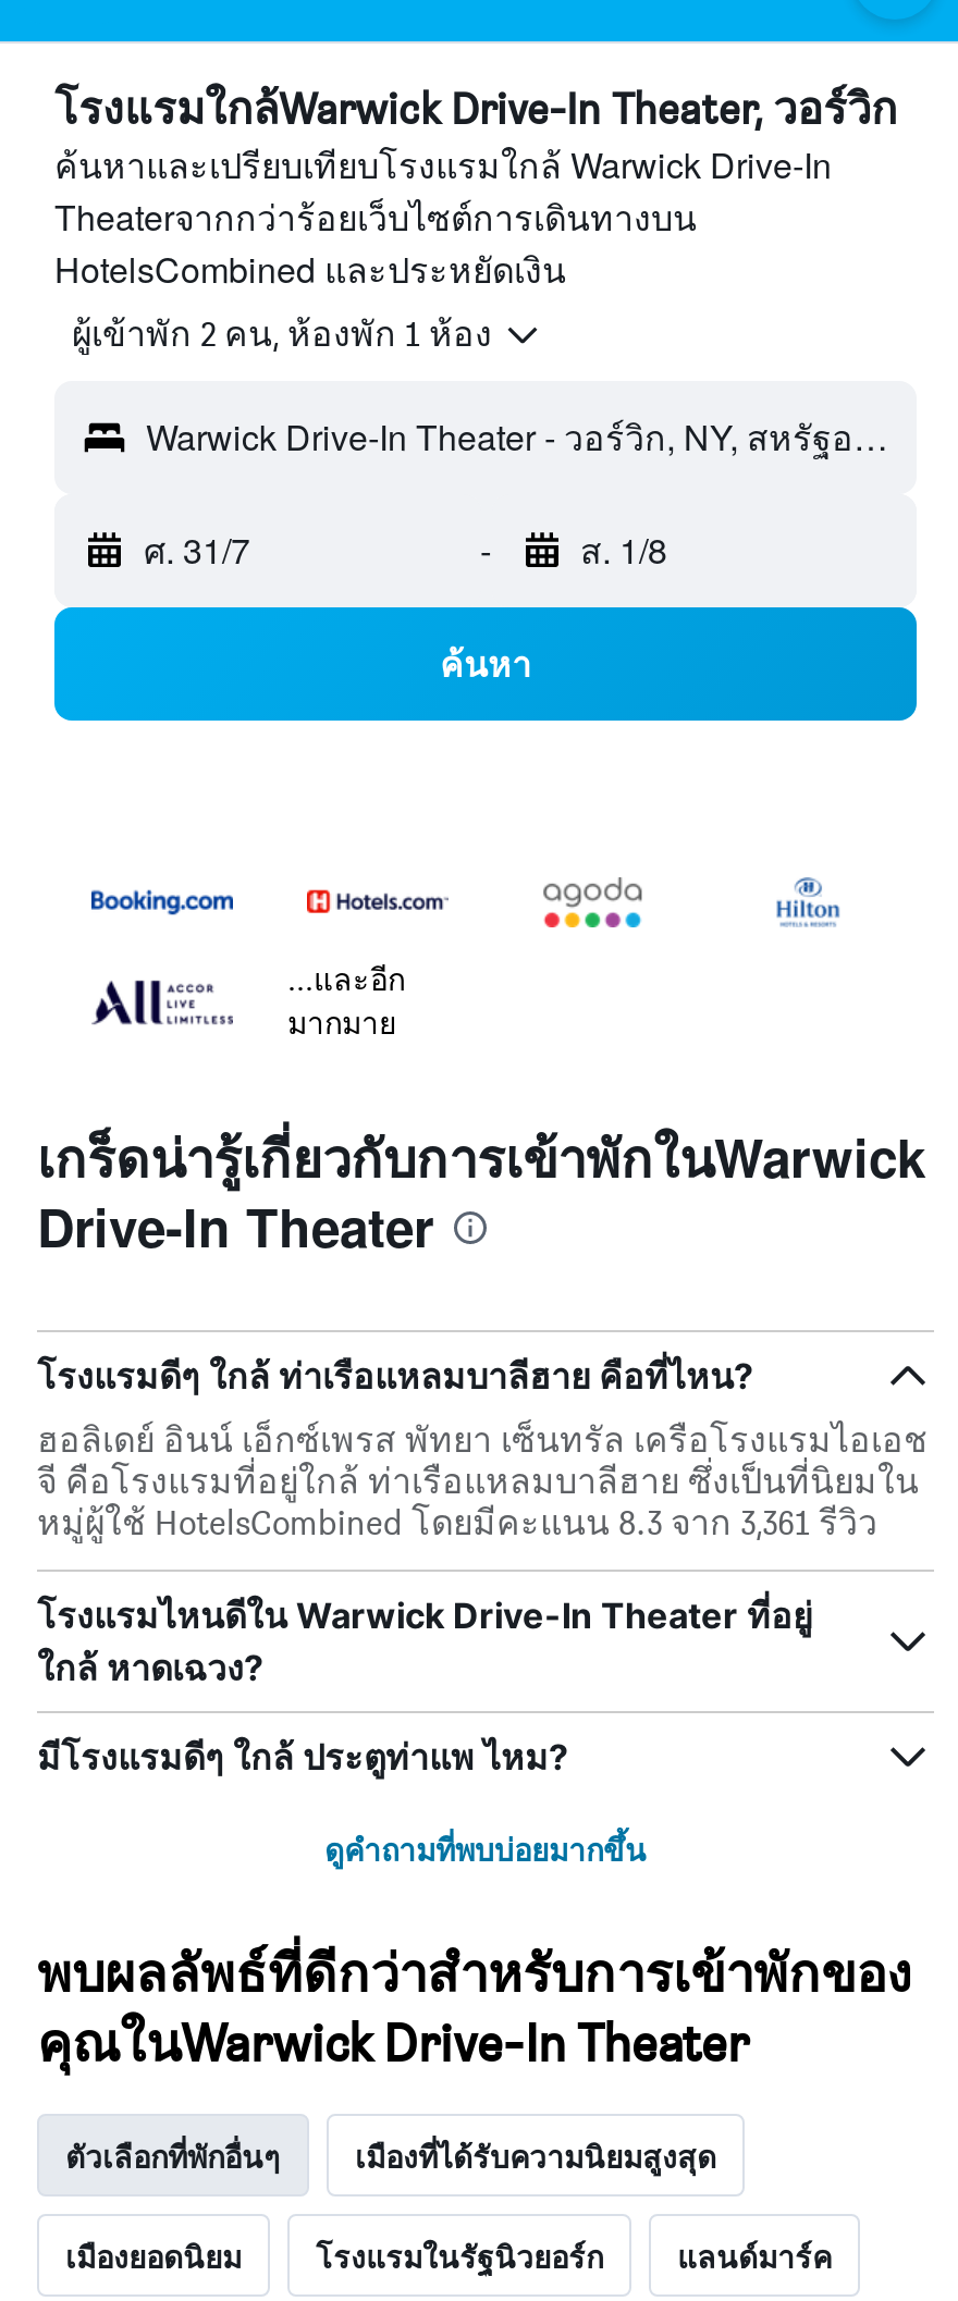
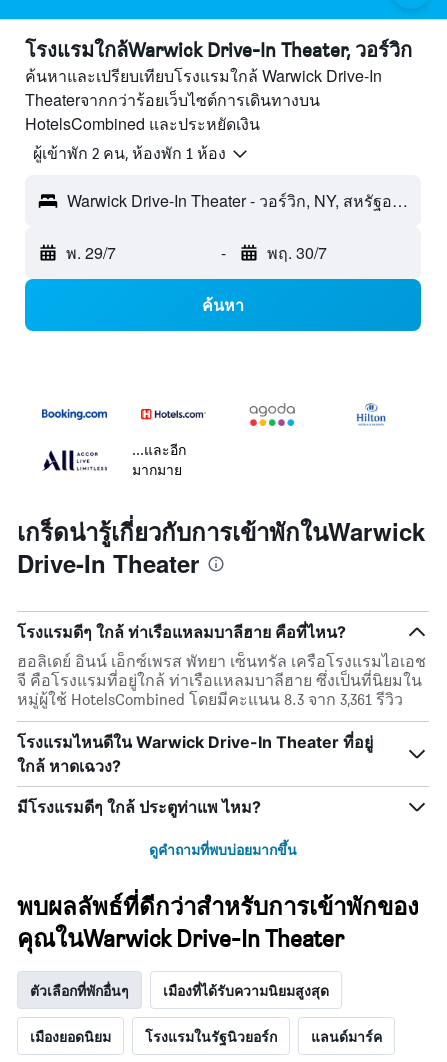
- ศ. 31/7
+ พ. 29/7

- ส. 1/8
+ พฤ. 30/7
